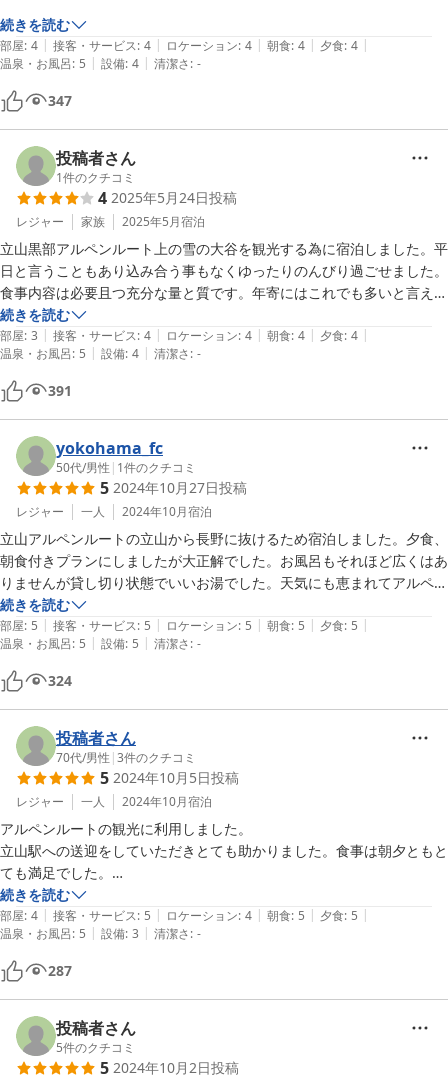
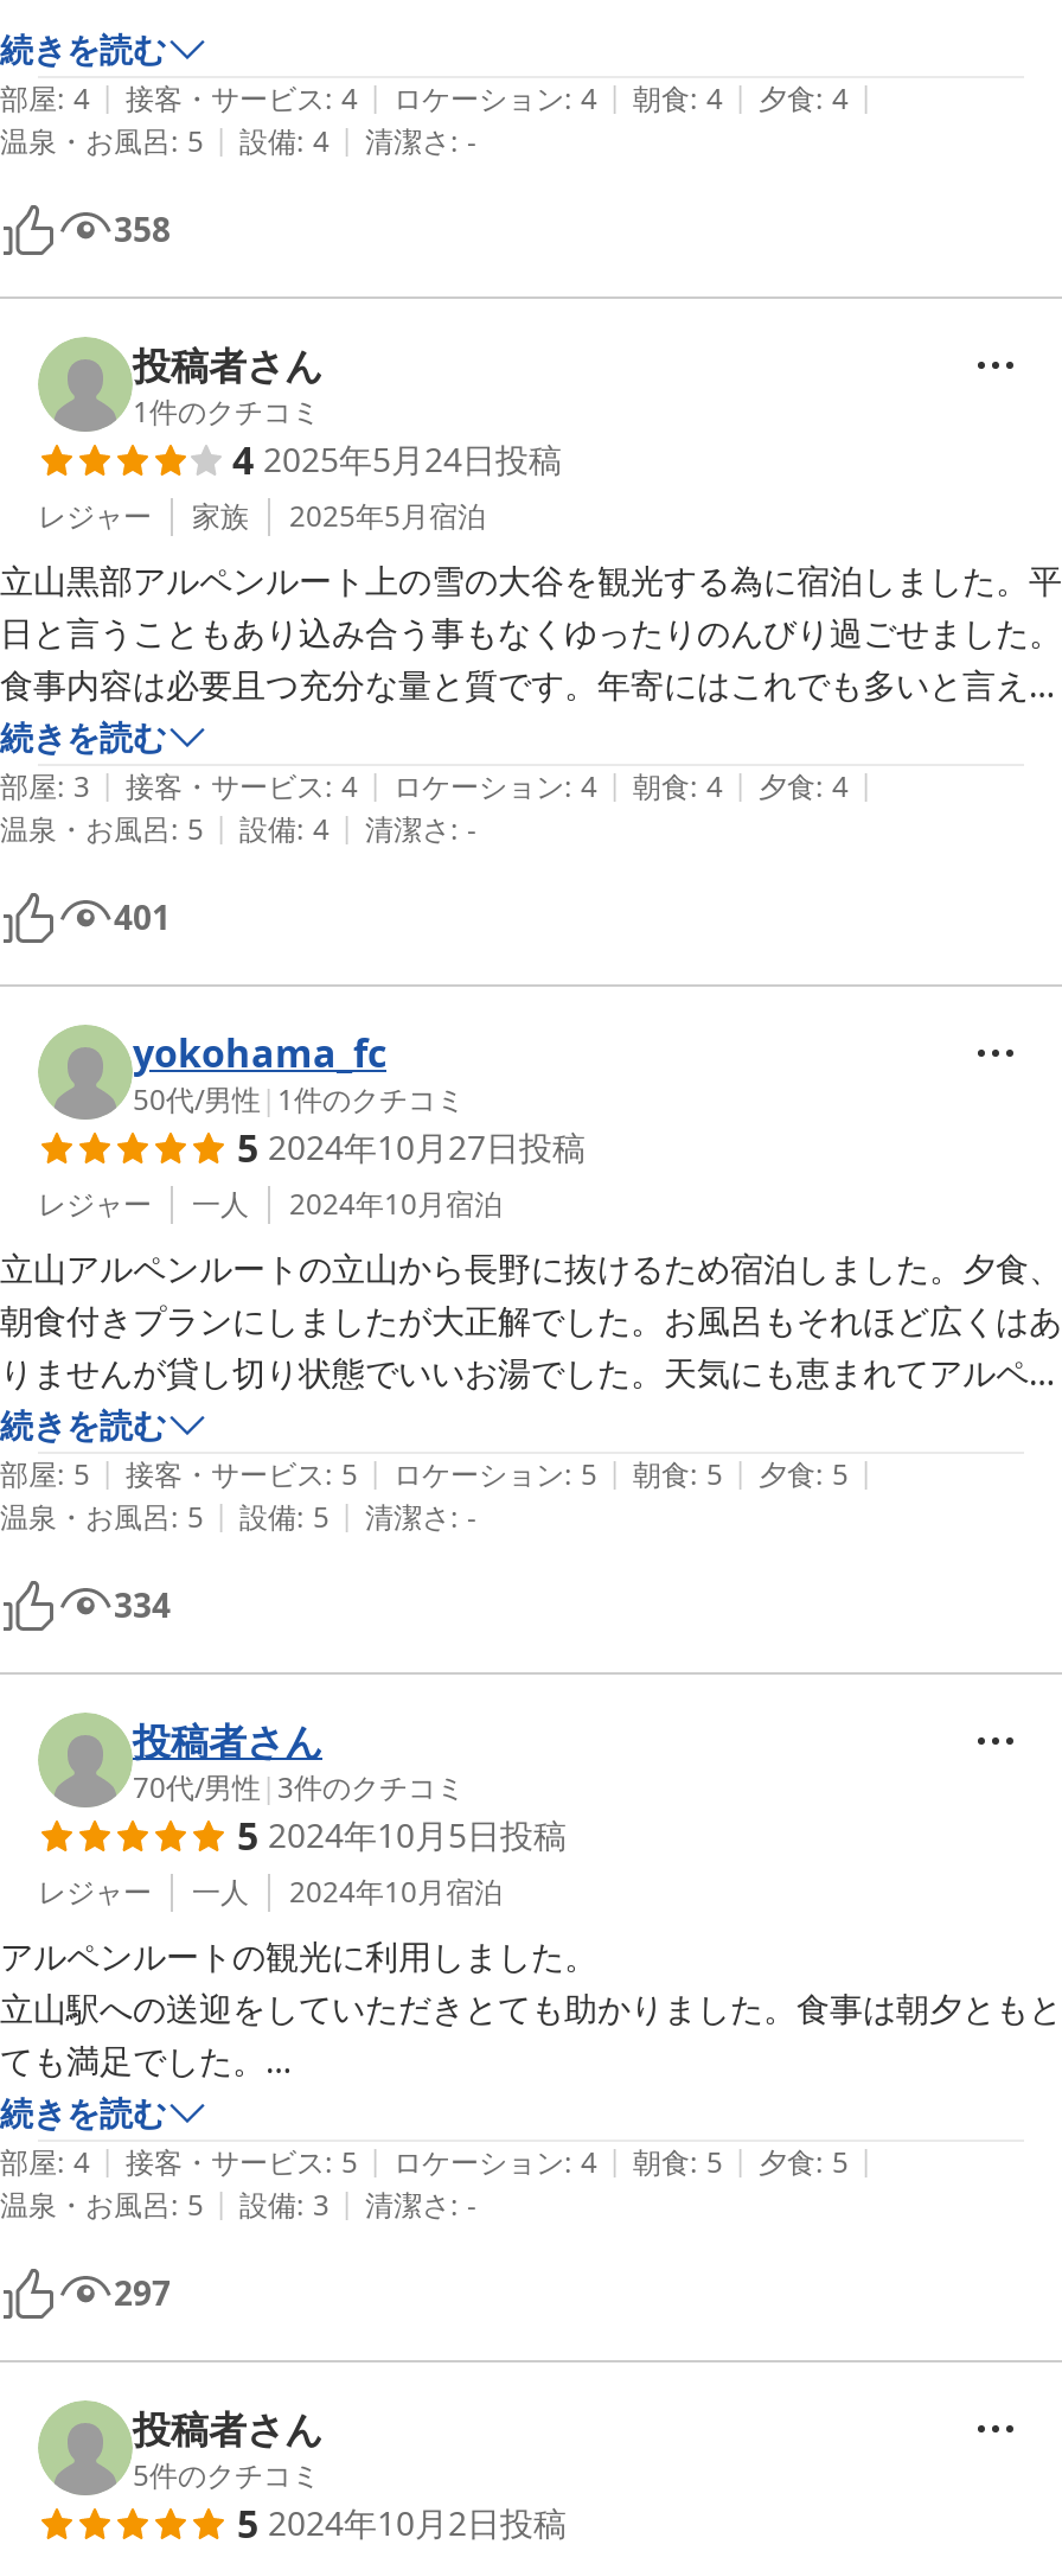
- 347
+ 358

- 391
+ 401

- 324
+ 334

- 287
+ 297
